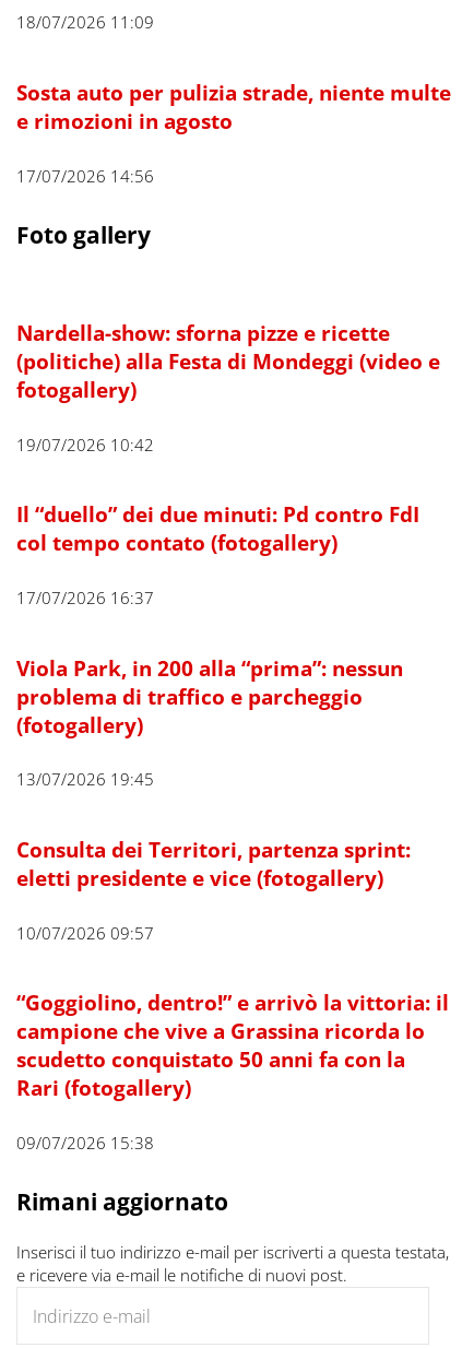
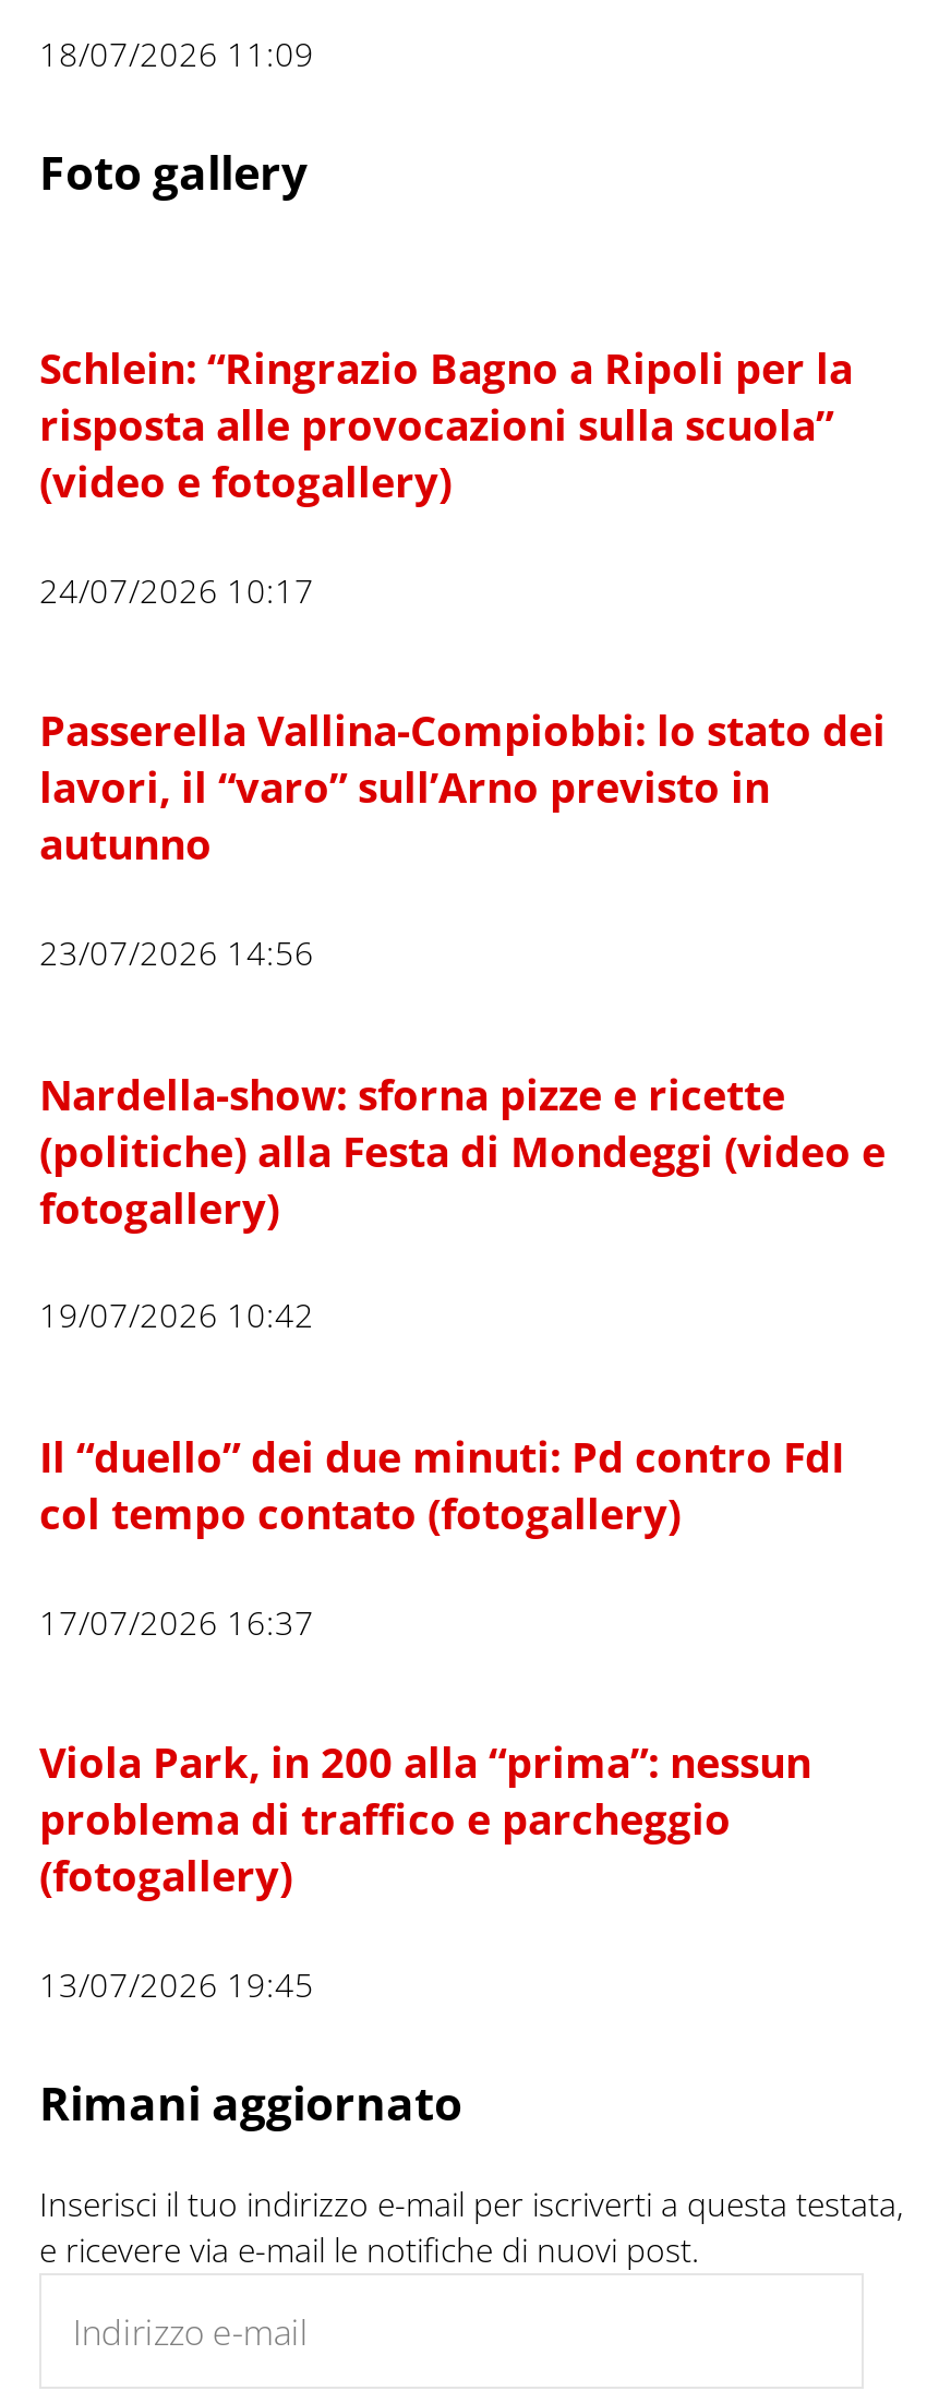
- Sosta auto per pulizia strade, niente multe
- e rimozioni in agosto
- 17/07/2026 14:56

+ Schlein: “Ringrazio Bagno a Ripoli per la
+ risposta alle provocazioni sulla scuola”
+ (video e fotogallery)
+ 24/07/2026 10:17
+ Passerella Vallina-Compiobbi: lo stato dei
+ lavori, il “varo” sull’Arno previsto in
+ autunno
+ 23/07/2026 14:56

moved down: Nardella-show: sforna pizze e ricette | (politiche) alla Festa di Mondeggi (video e | fotogallery) | ... | (fotogallery) | 13/07/2026 19:45

- Consulta dei Territori, partenza sprint:
- eletti presidente e vice (fotogallery)
- 10/07/2026 09:57
- “Goggiolino, dentro!” e arrivò la vittoria: il
- campione che vive a Grassina ricorda lo
- scudetto conquistato 50 anni fa con la
- Rari (fotogallery)
- 09/07/2026 15:38
